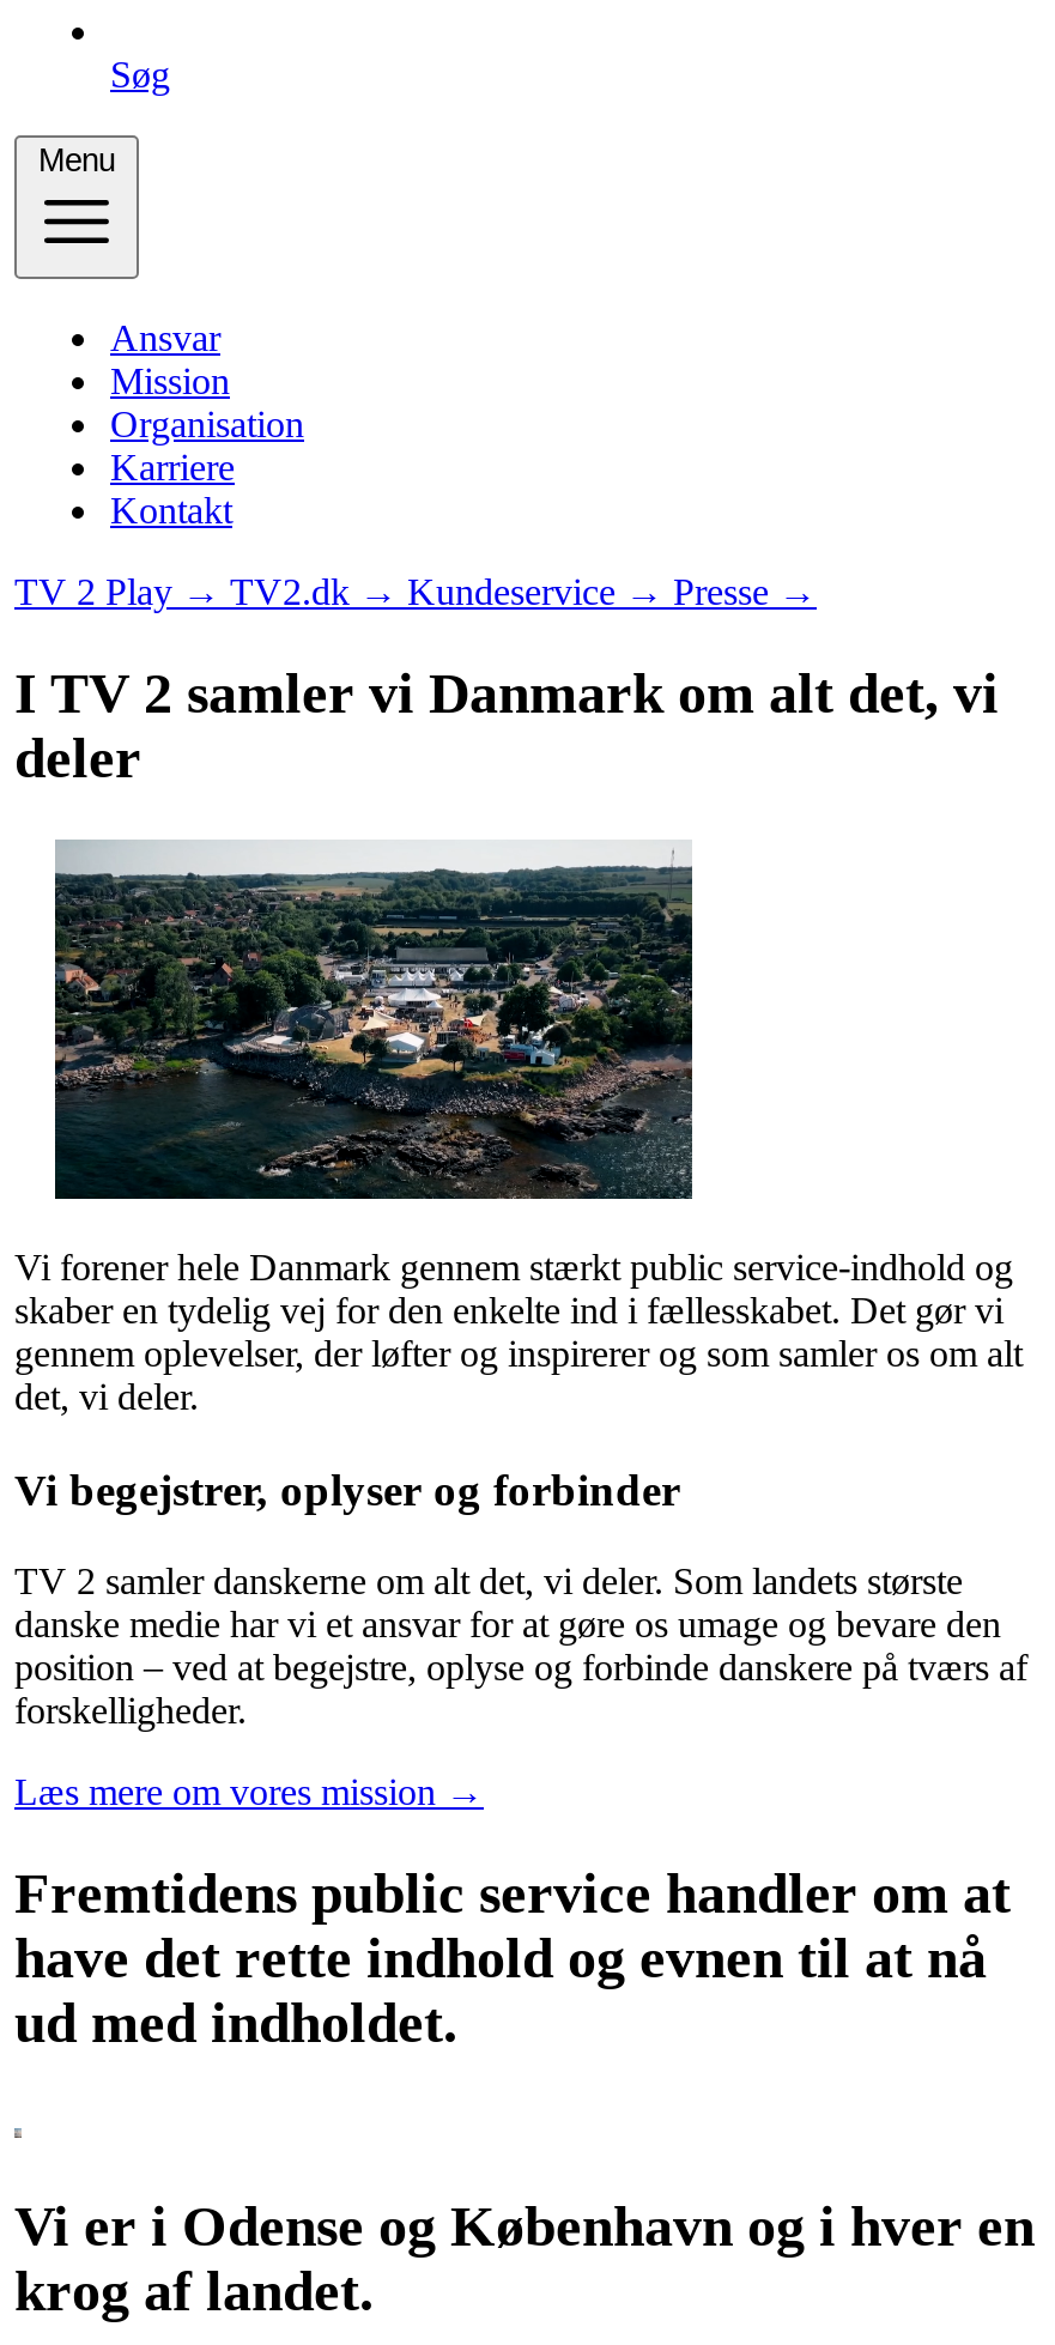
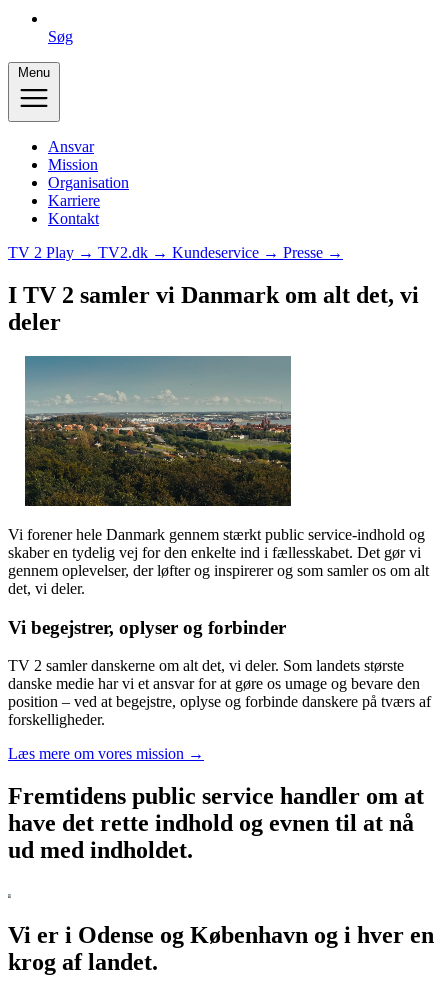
- [image]
+ [image]
